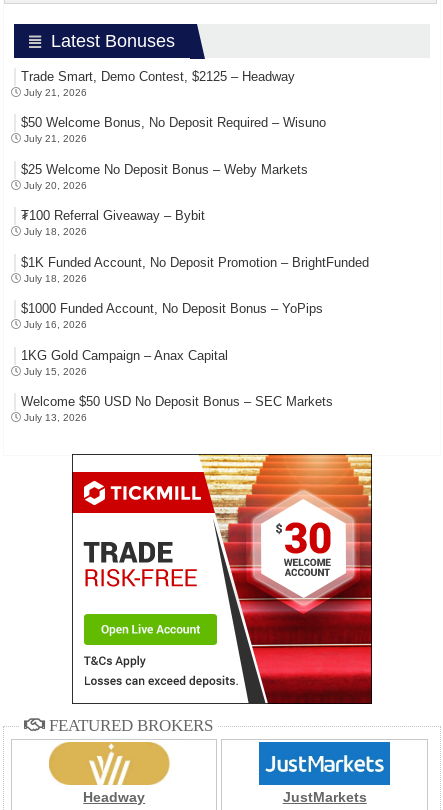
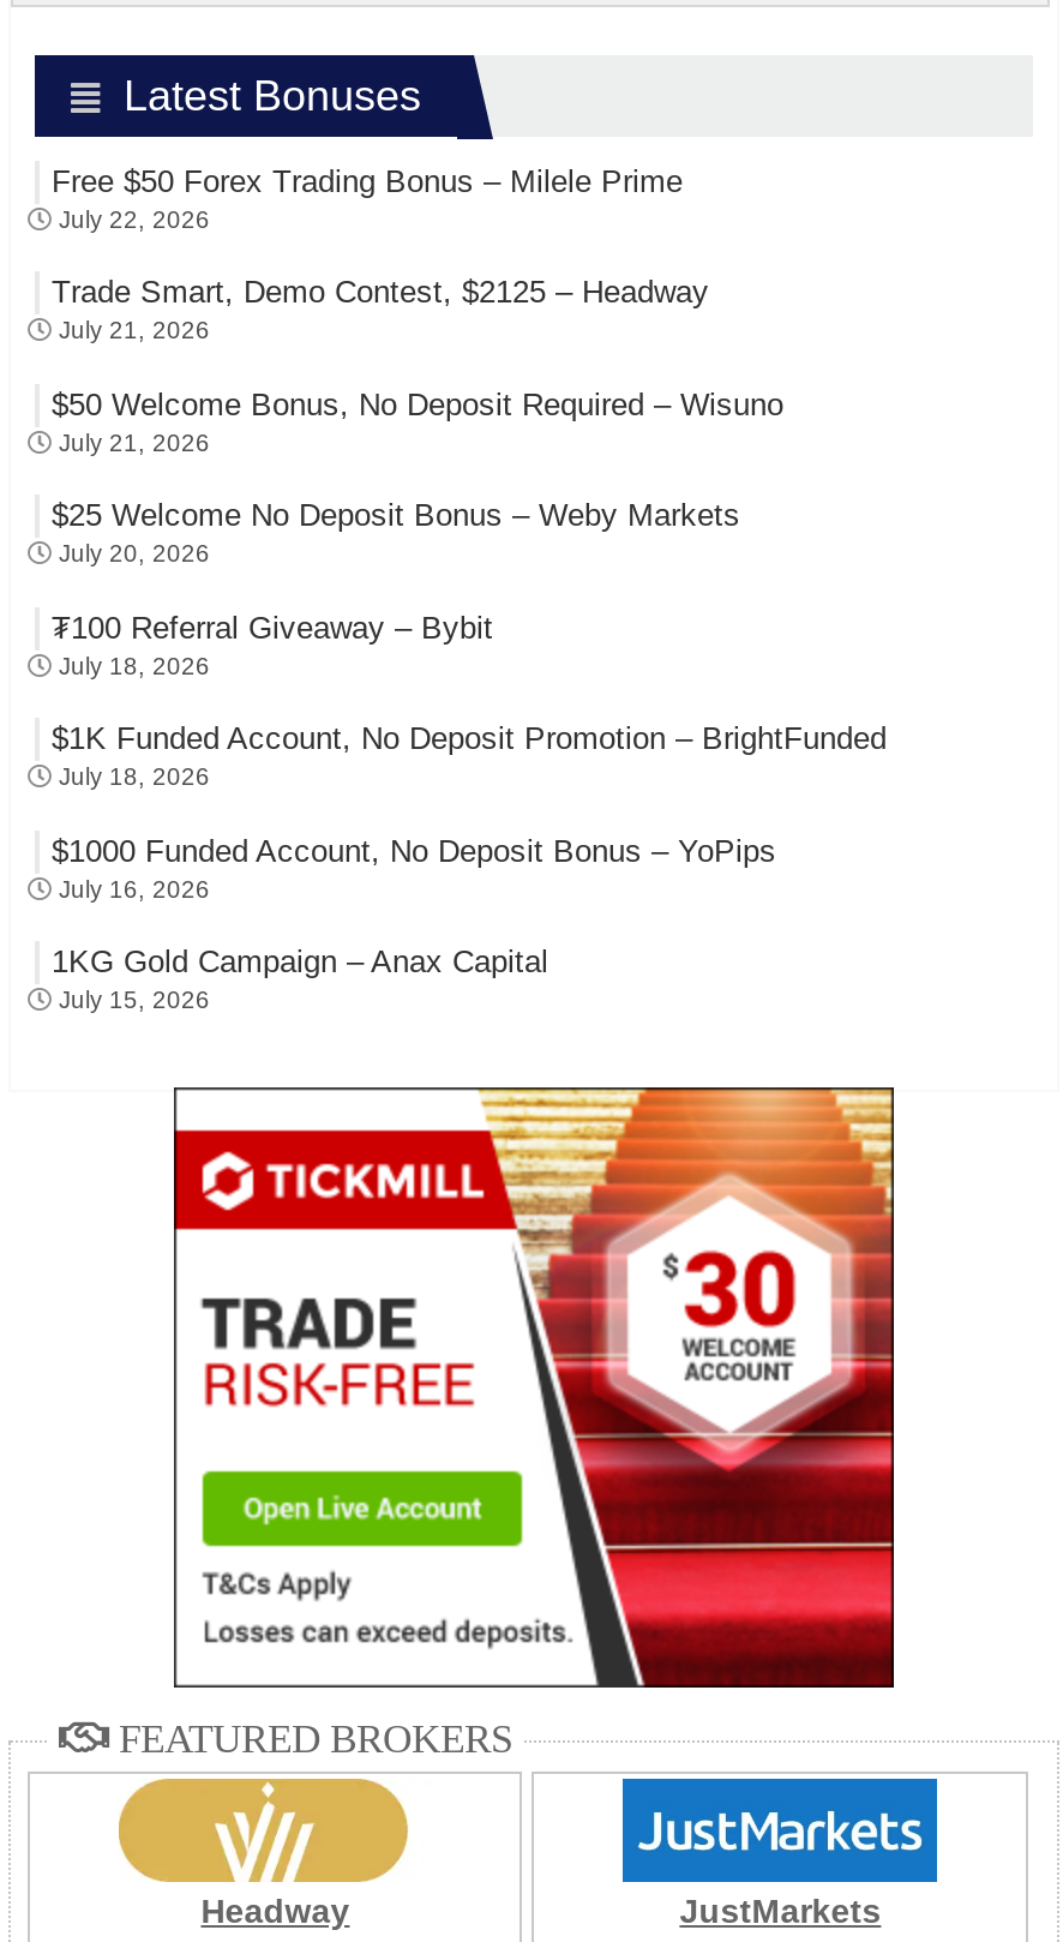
+ Free $50 Forex Trading Bonus – Milele Prime
+ July 22, 2026

moved down: Trade Smart, Demo Contest, $2125 – Headway | July 21, 2026 | $50 Welcome Bonus, No Deposit Required – Wisuno | ... | 1KG Gold Campaign – Anax Capital | July 15, 2026

- Welcome $50 USD No Deposit Bonus – SEC Markets
- July 13, 2026
